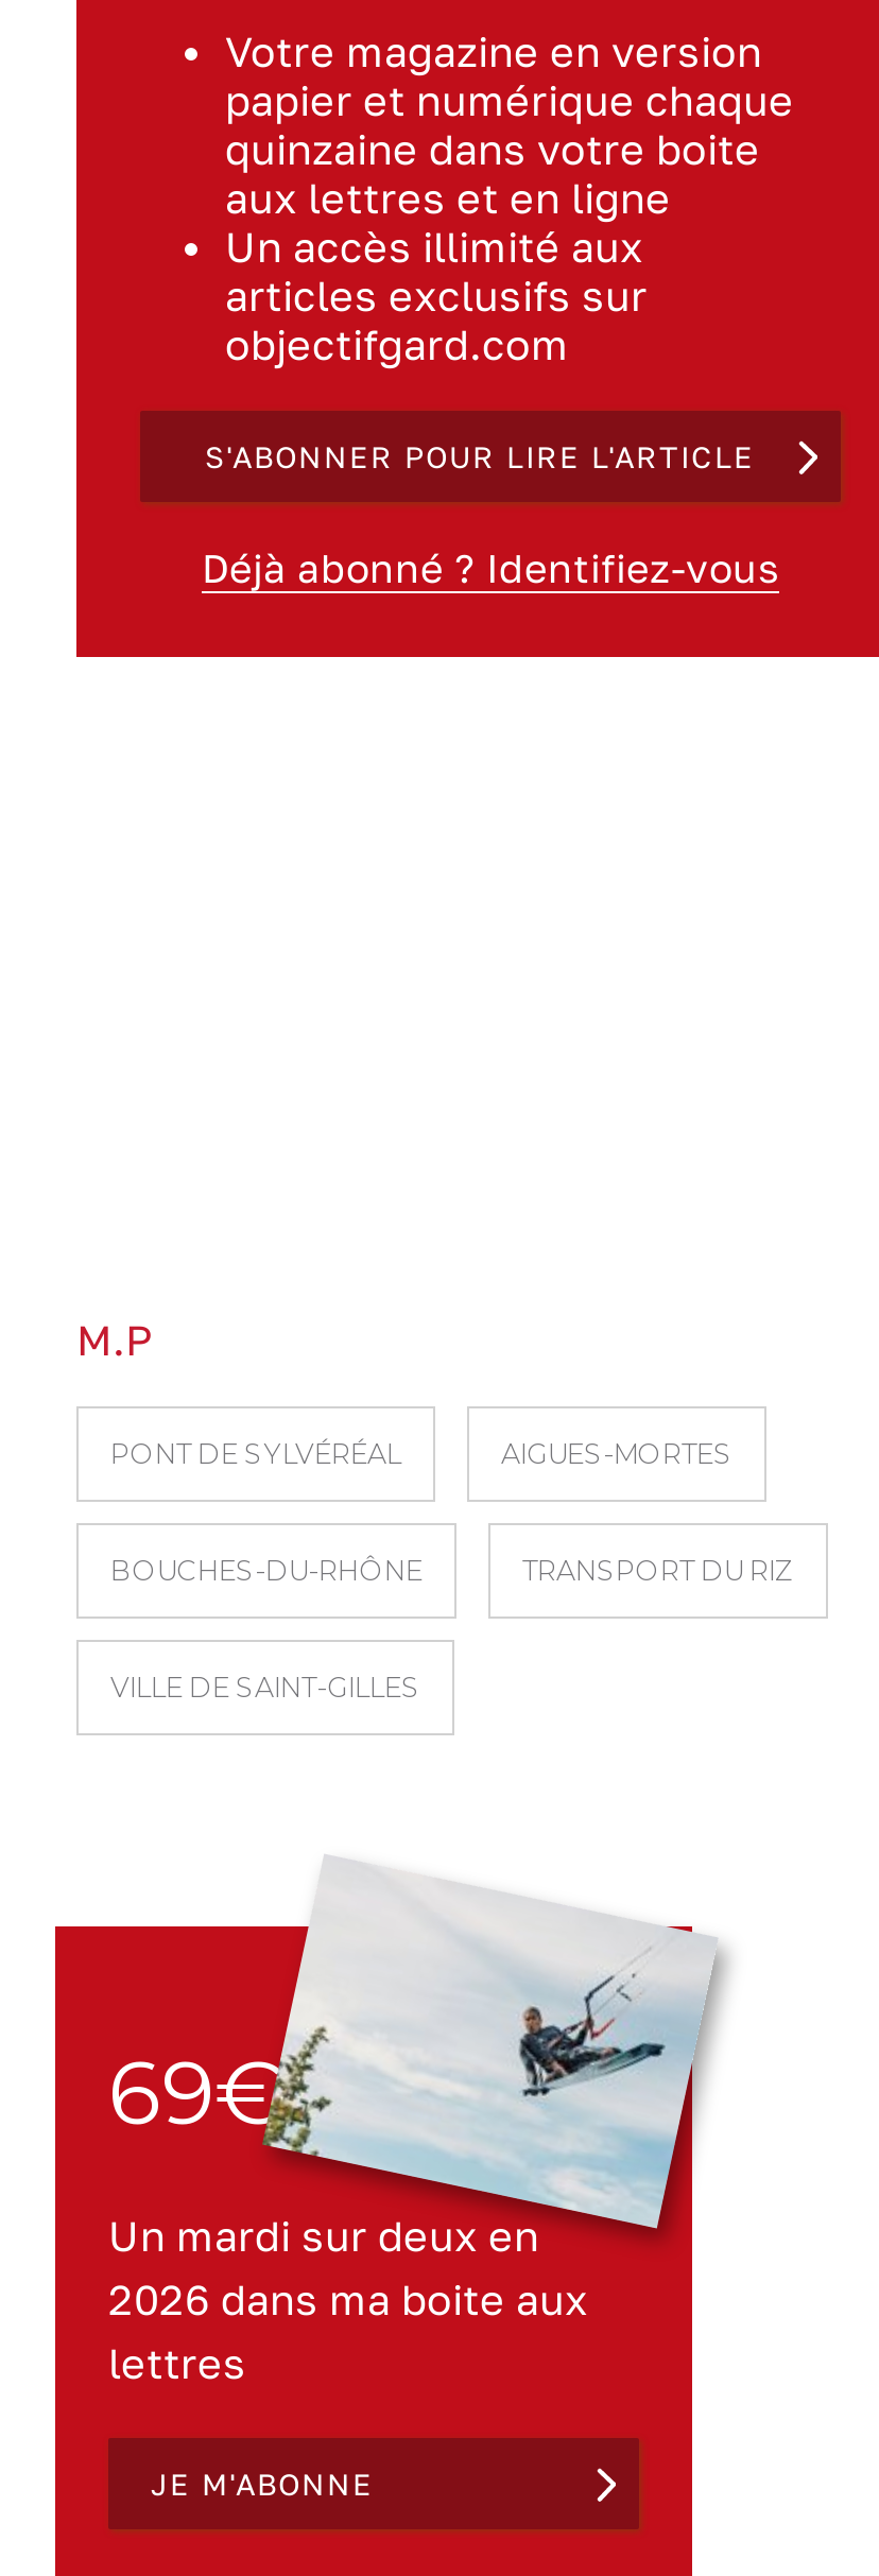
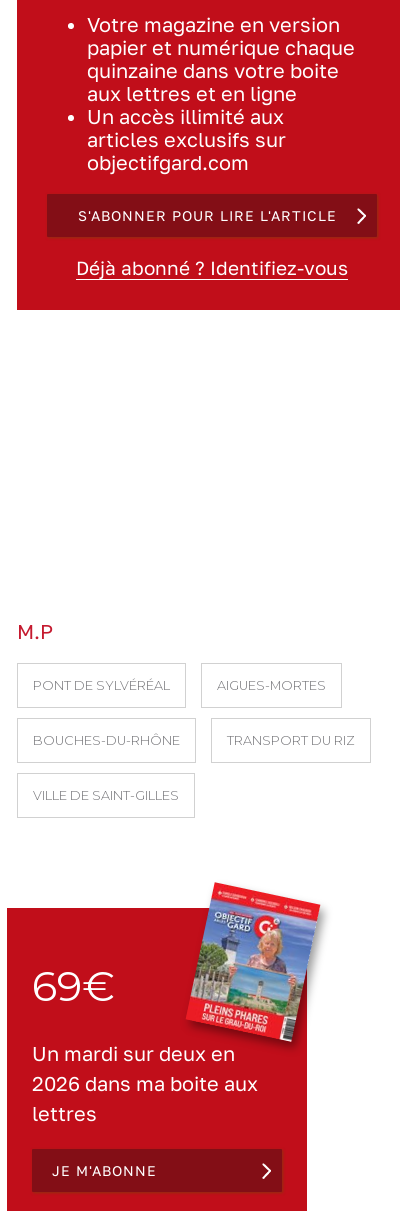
- [image]
+ [image]
